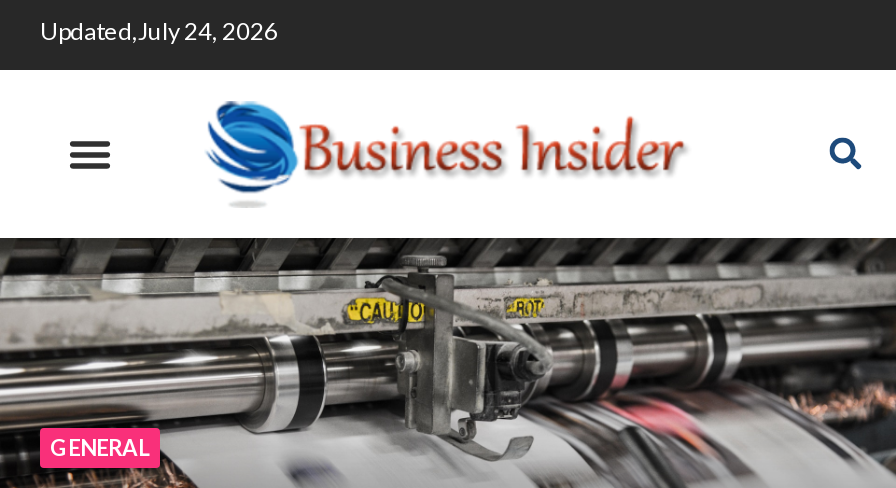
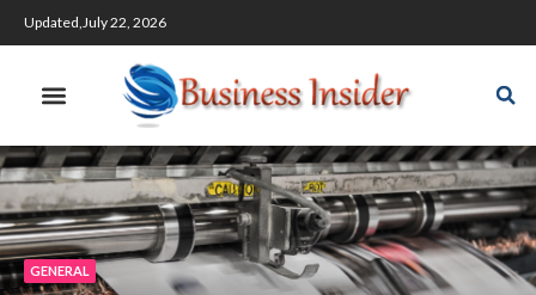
- Updated,July 24, 2026
+ Updated,July 22, 2026
